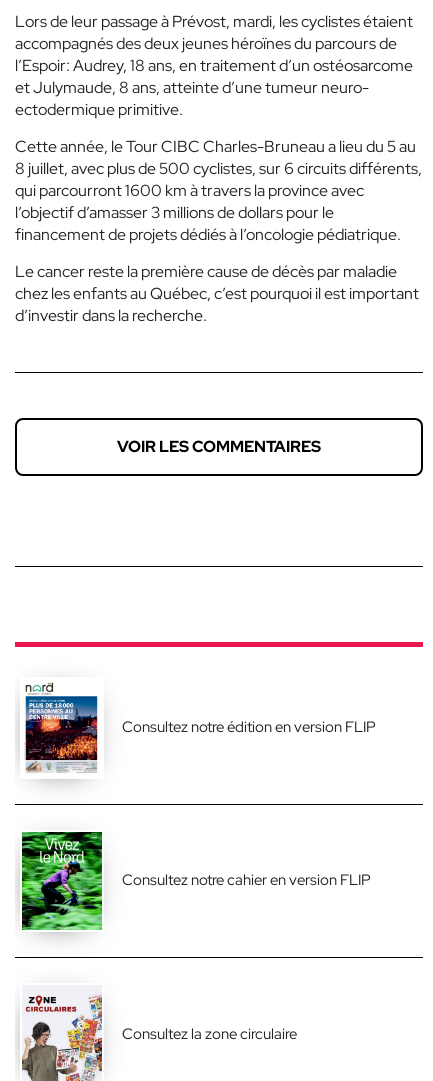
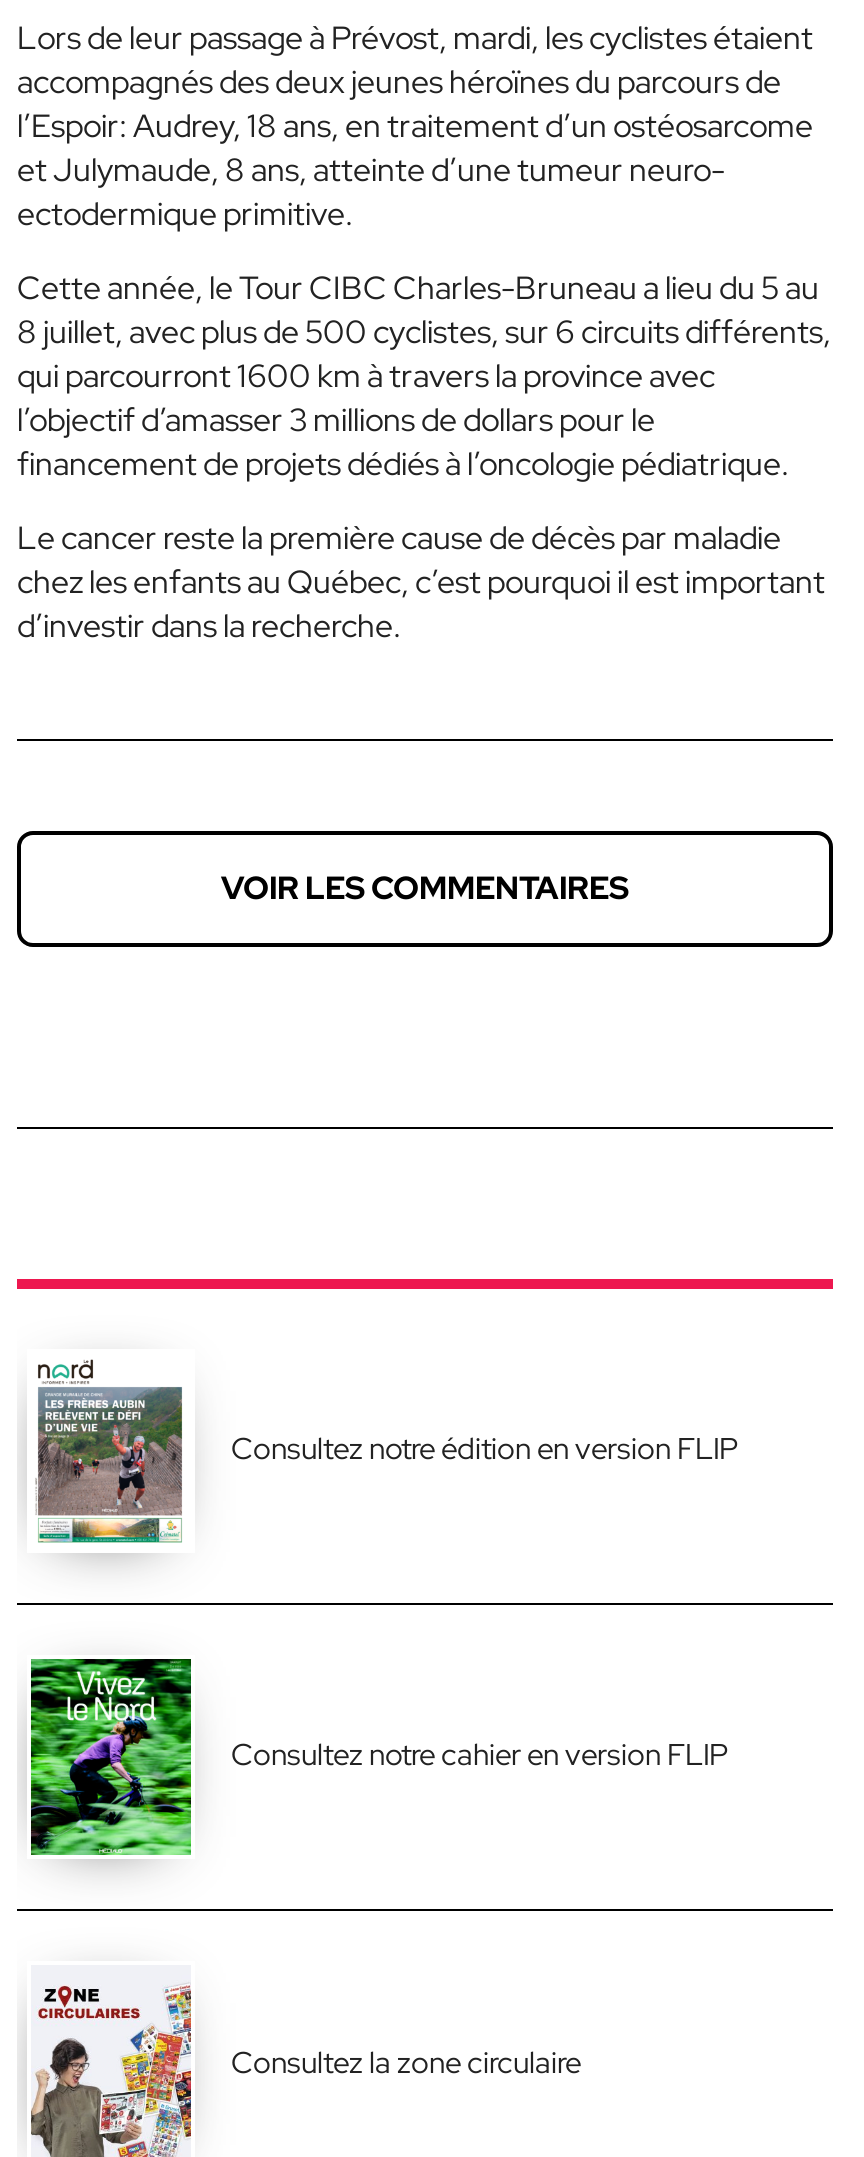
- [image]
+ [image]
